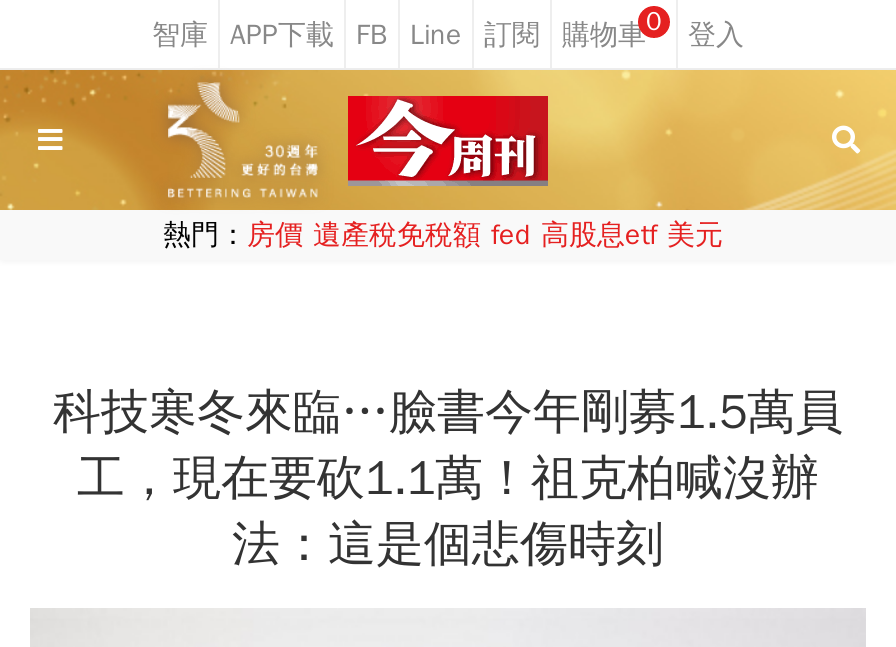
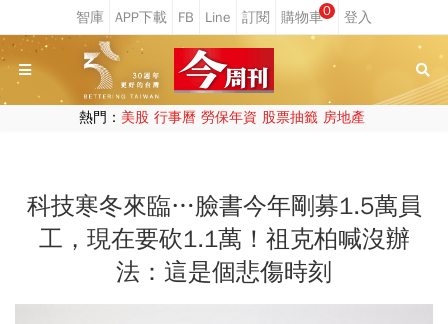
- 熱門：房價 遺產稅免稅額 fed 高股息etf 美元
+ 熱門：美股 行事曆 勞保年資 股票抽籤 房地產
